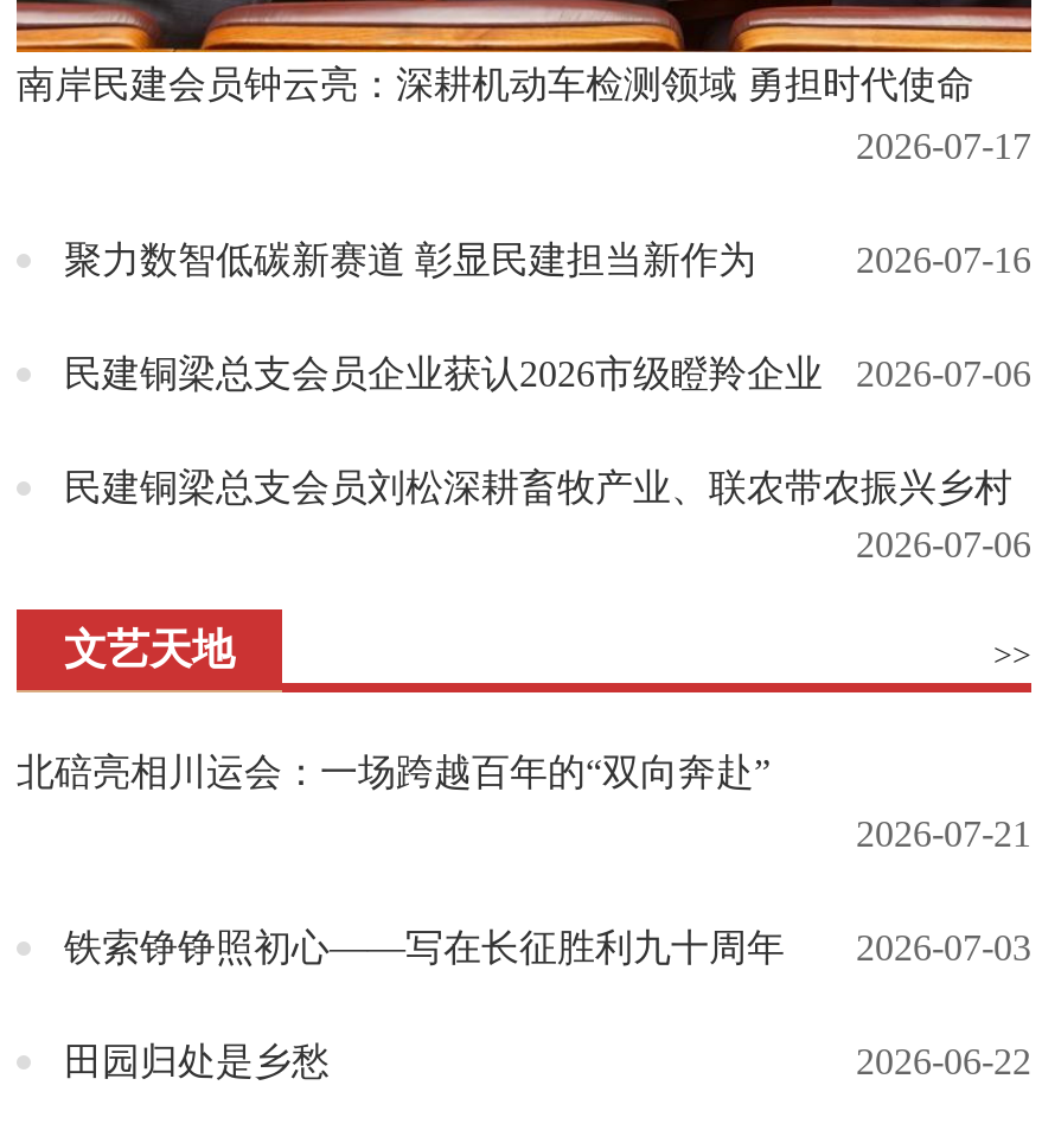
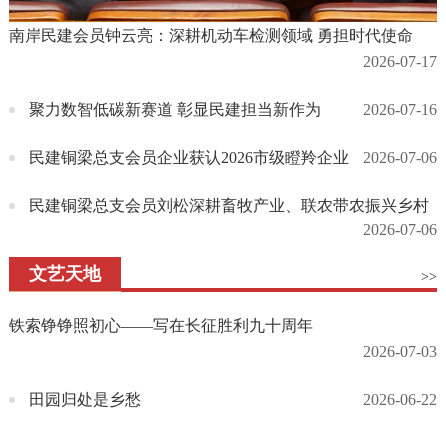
- 北碚亮相川运会：一场跨越百年的“双向奔赴”
- 2026-07-21

moved up: 铁索铮铮照初心——写在长征胜利九十周年
